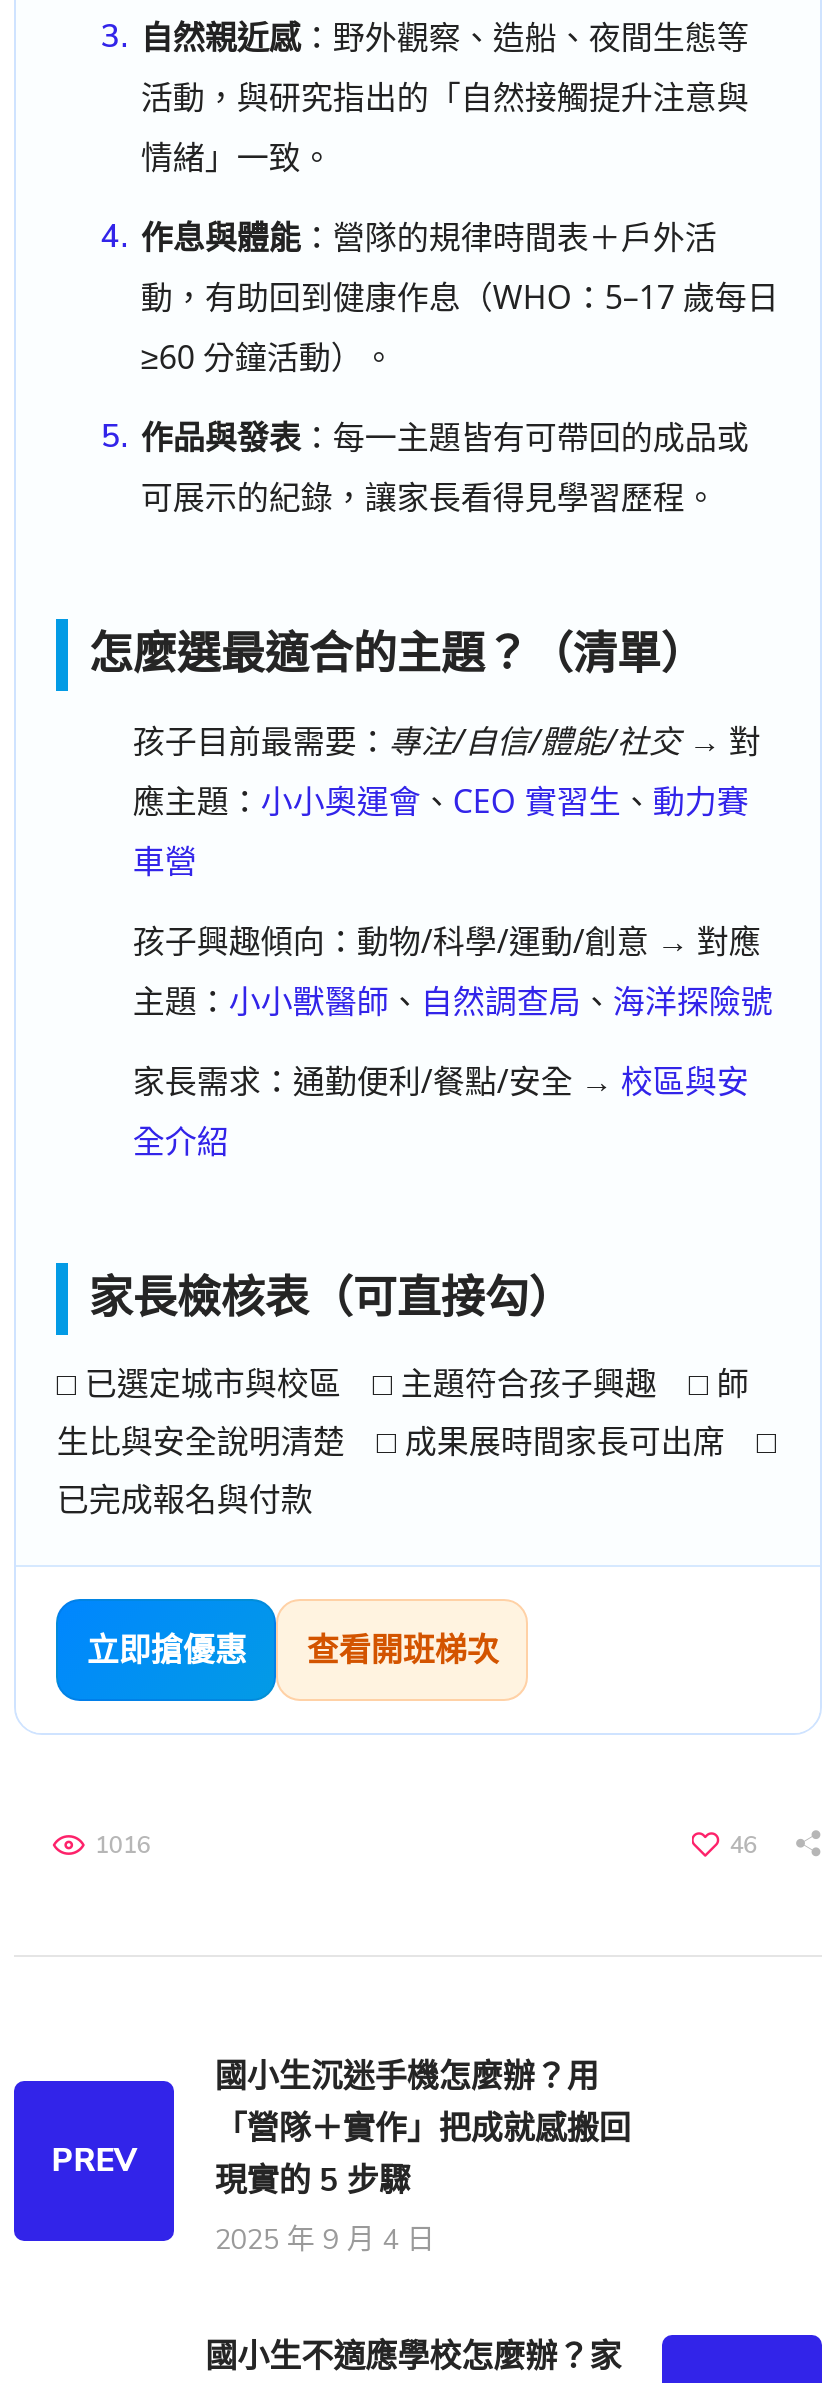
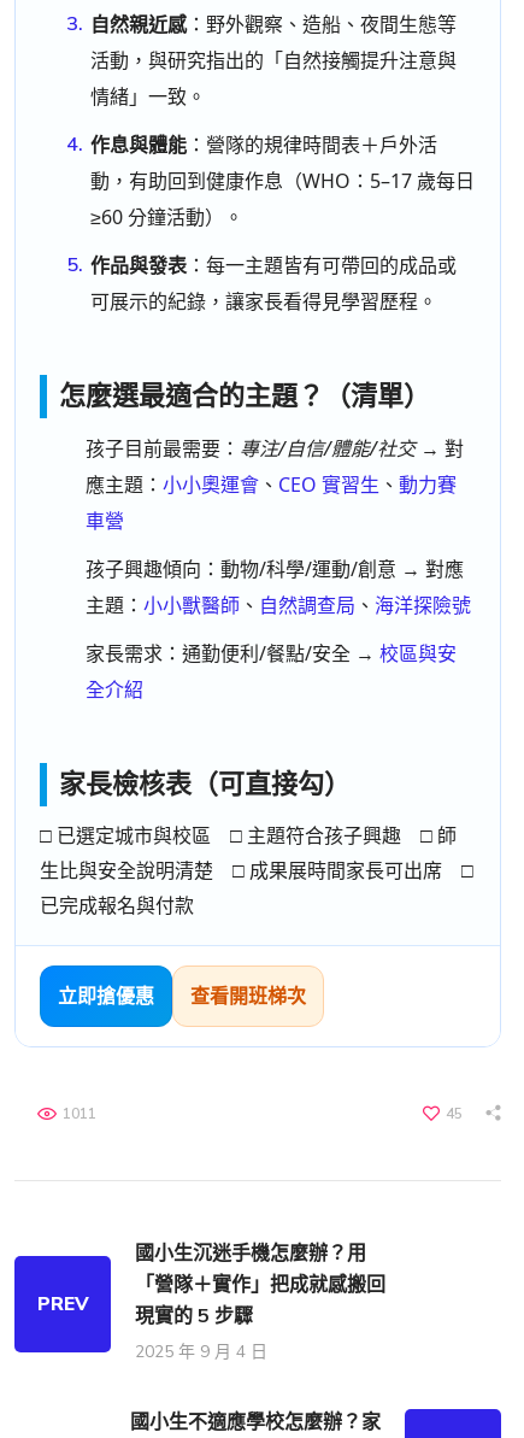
- 1016
+ 1011

- 46
+ 45
